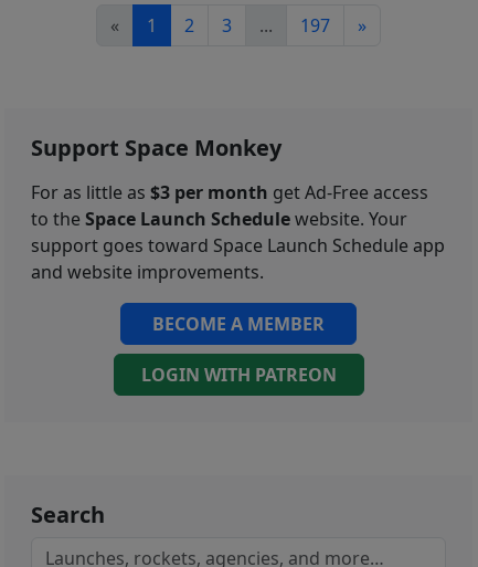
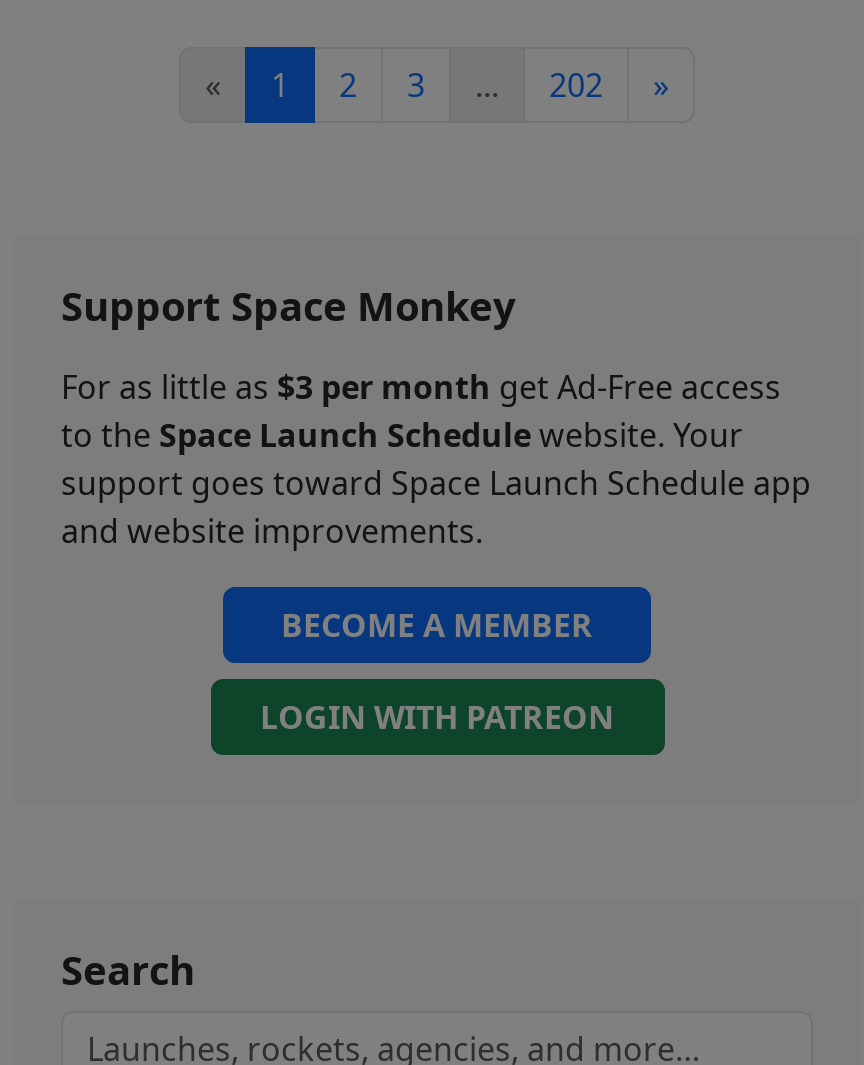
- 197
+ 202
